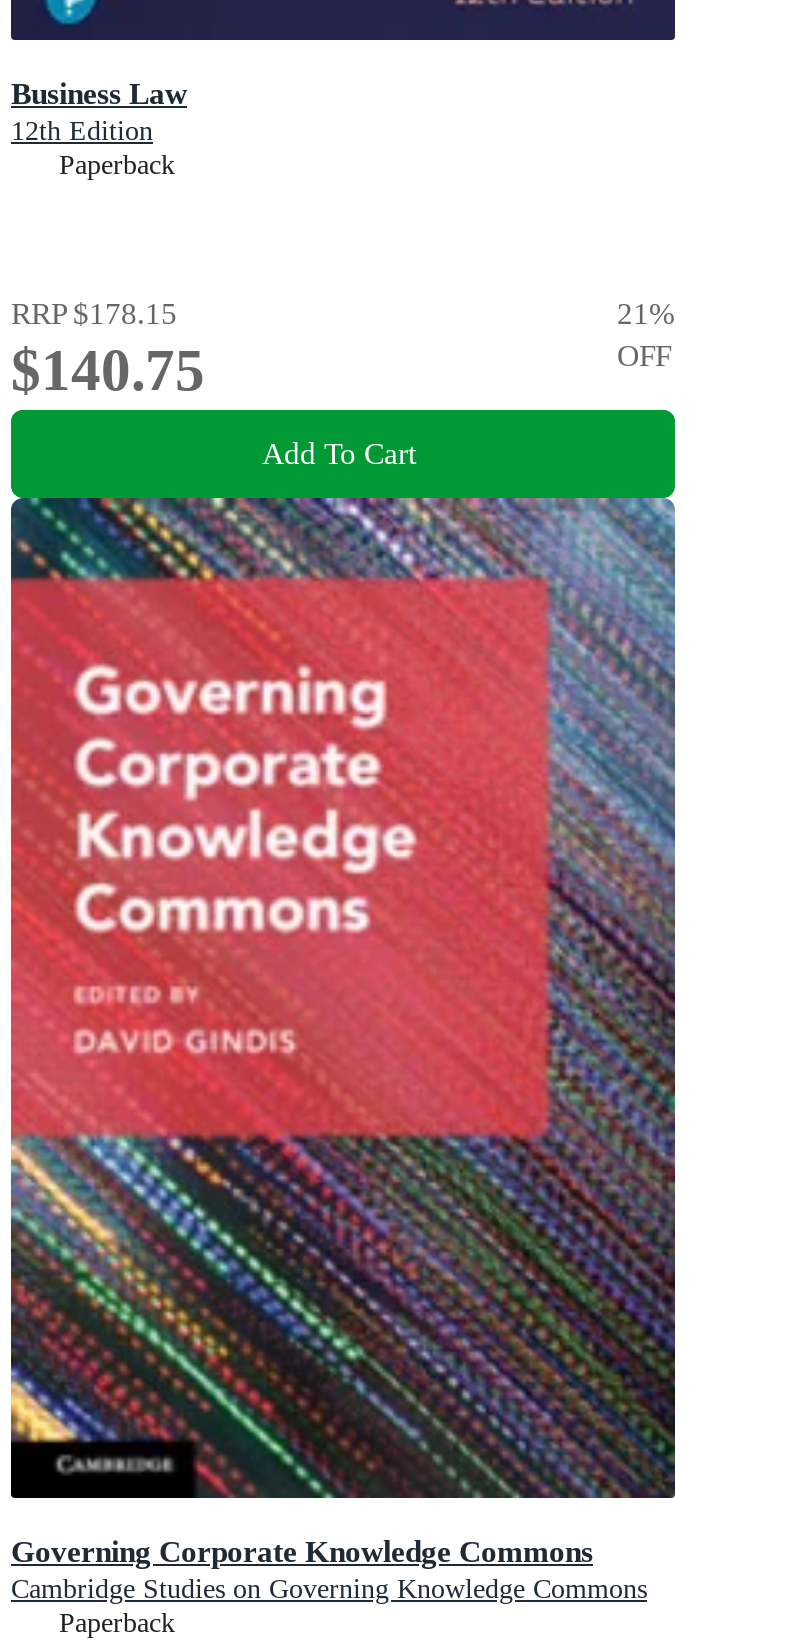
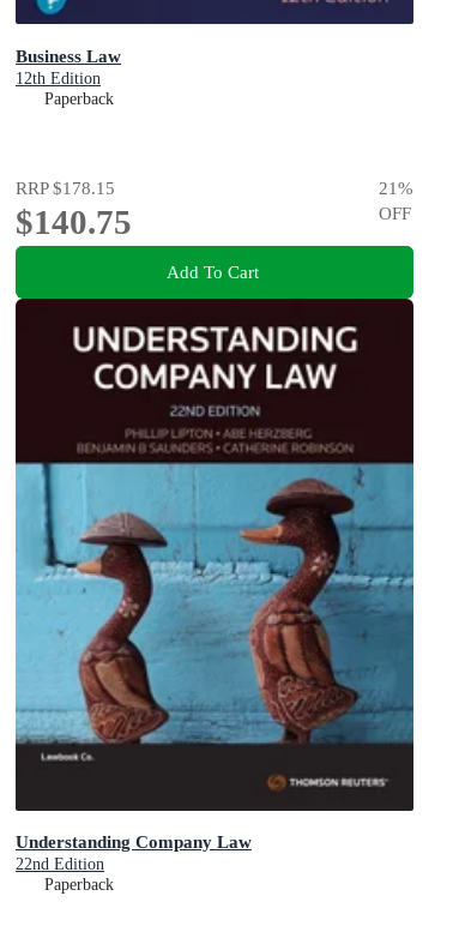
- [image]
- Governing Corporate Knowledge Commons
- Cambridge Studies on Governing Knowledge Commons
+ [image]
+ Understanding Company Law
+ 22nd Edition
